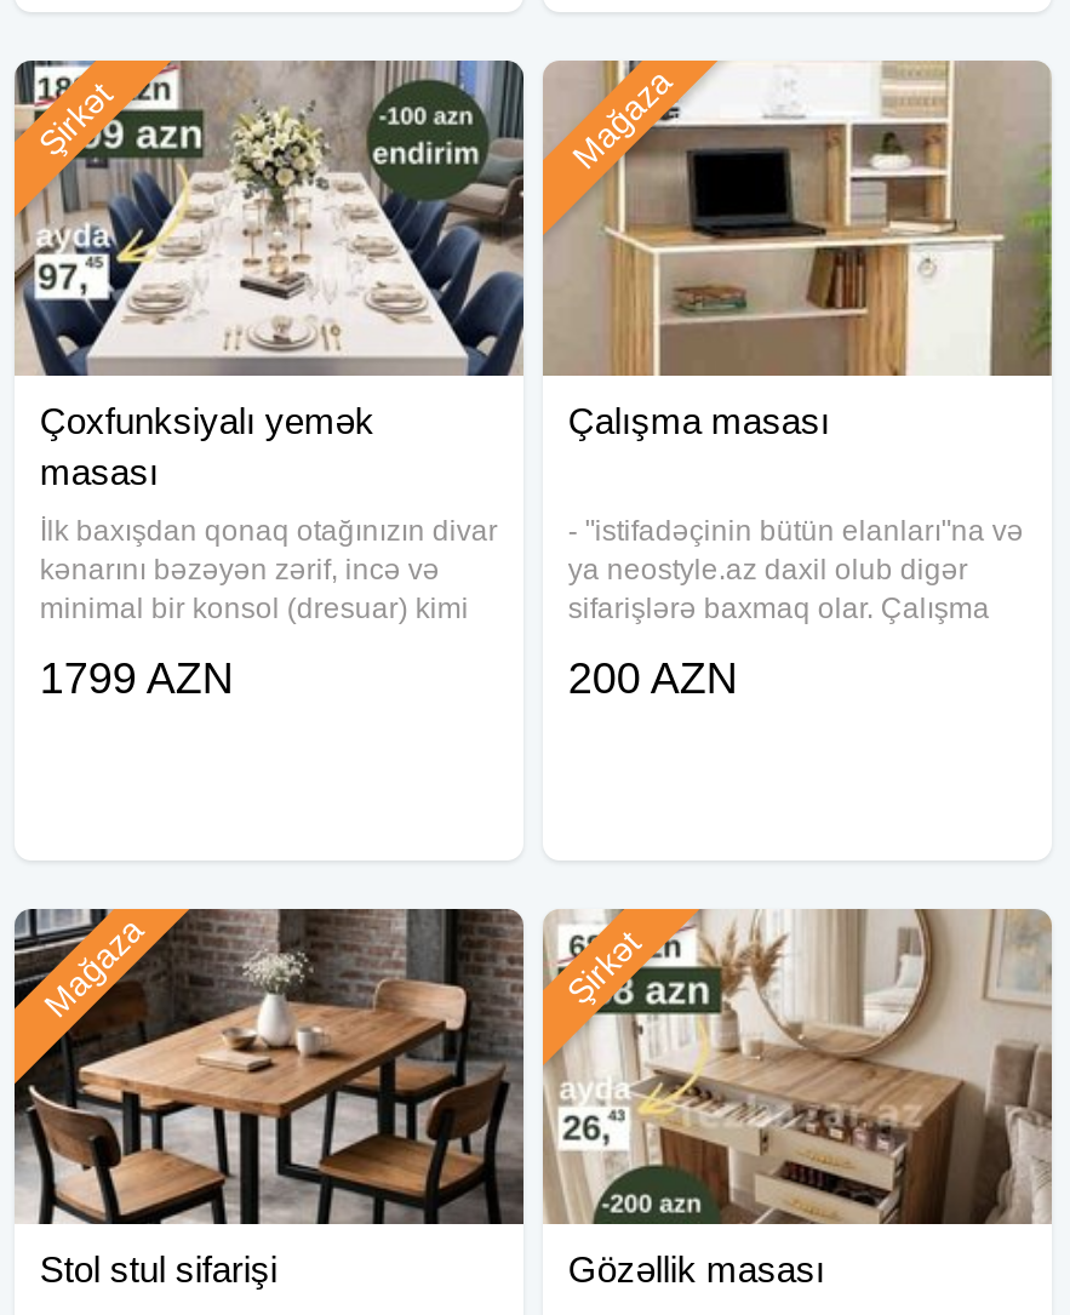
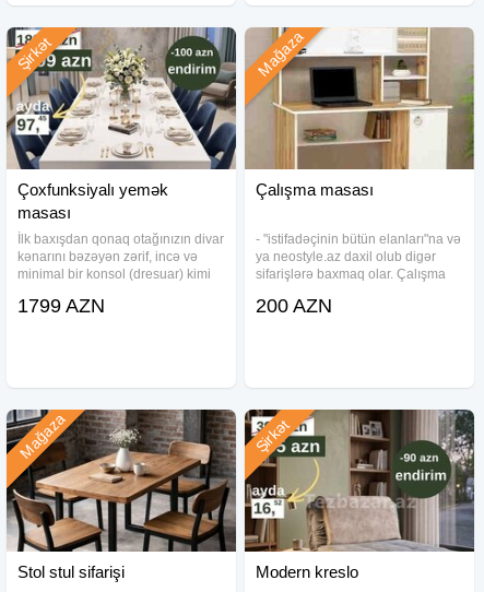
- [image]
- Gözəllik masası
+ [image]
+ Modern kreslo
